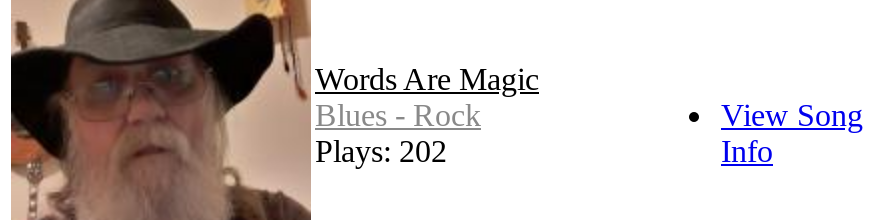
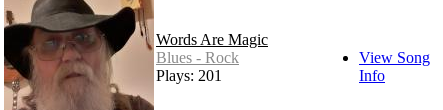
- Plays: 202
+ Plays: 201
